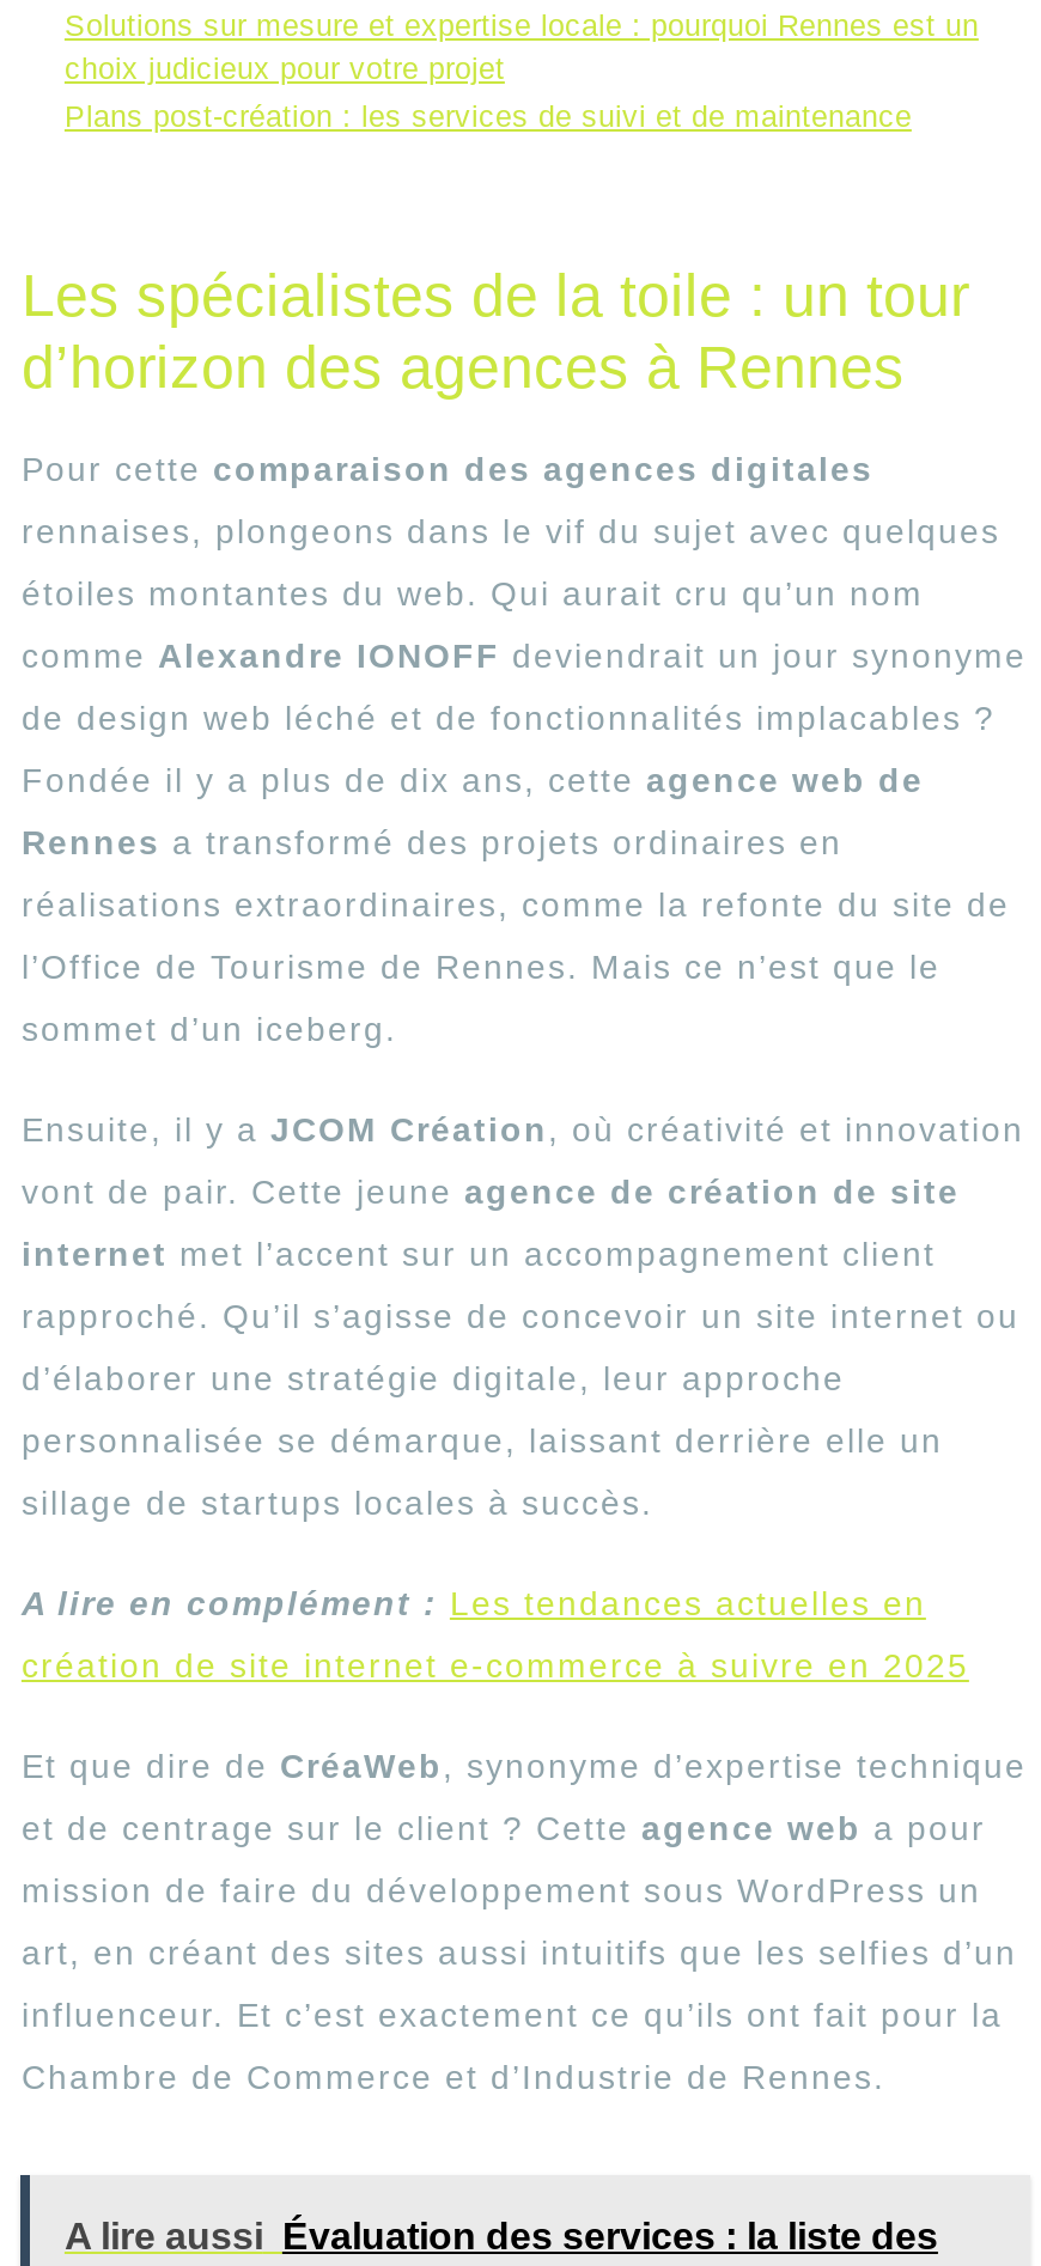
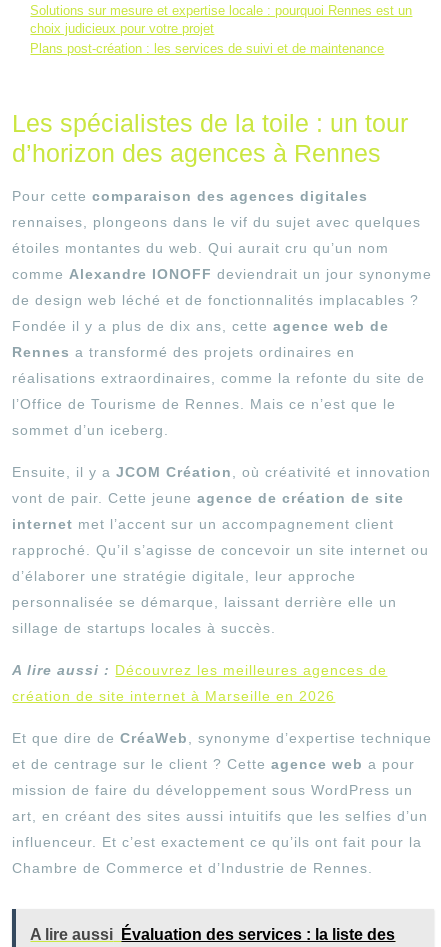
- A lire en complément : Les tendances actuelles en
+ A lire aussi : Découvrez les meilleures agences de

- création de site internet e-commerce à suivre en 2025
+ création de site internet à Marseille en 2026
